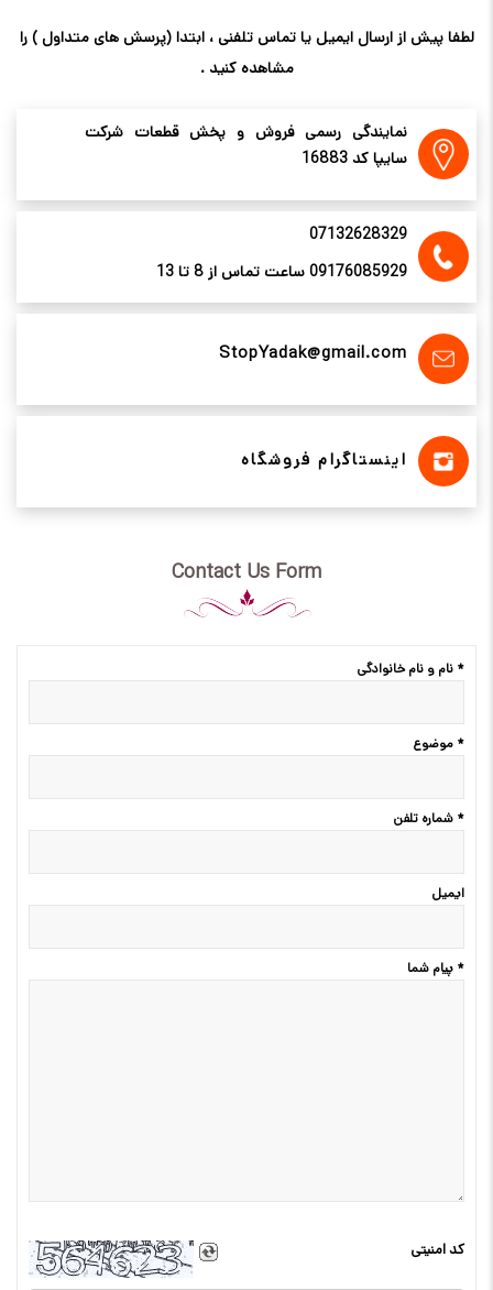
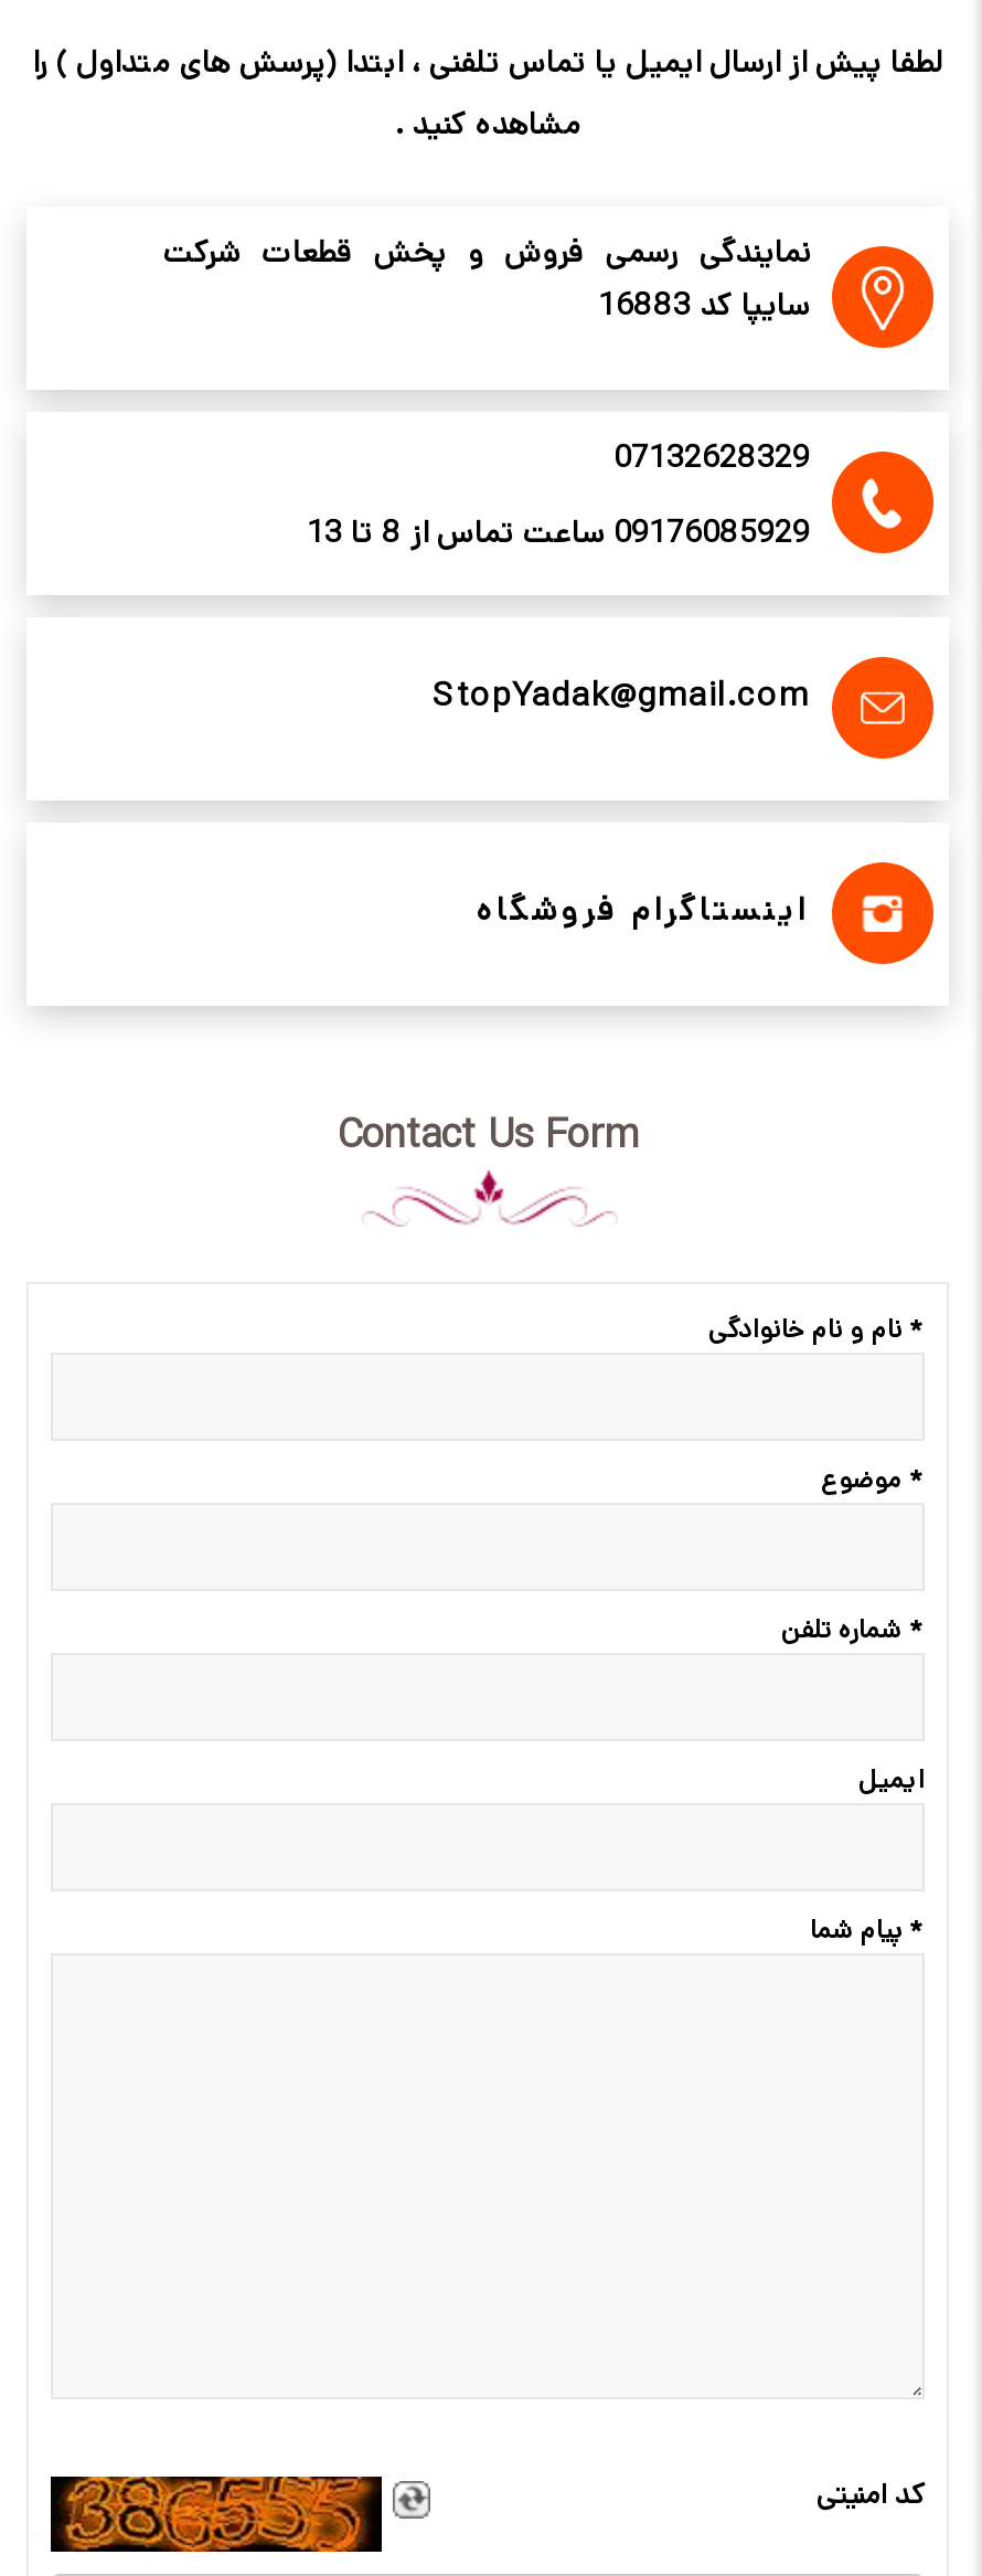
- [image]
+ [image]
